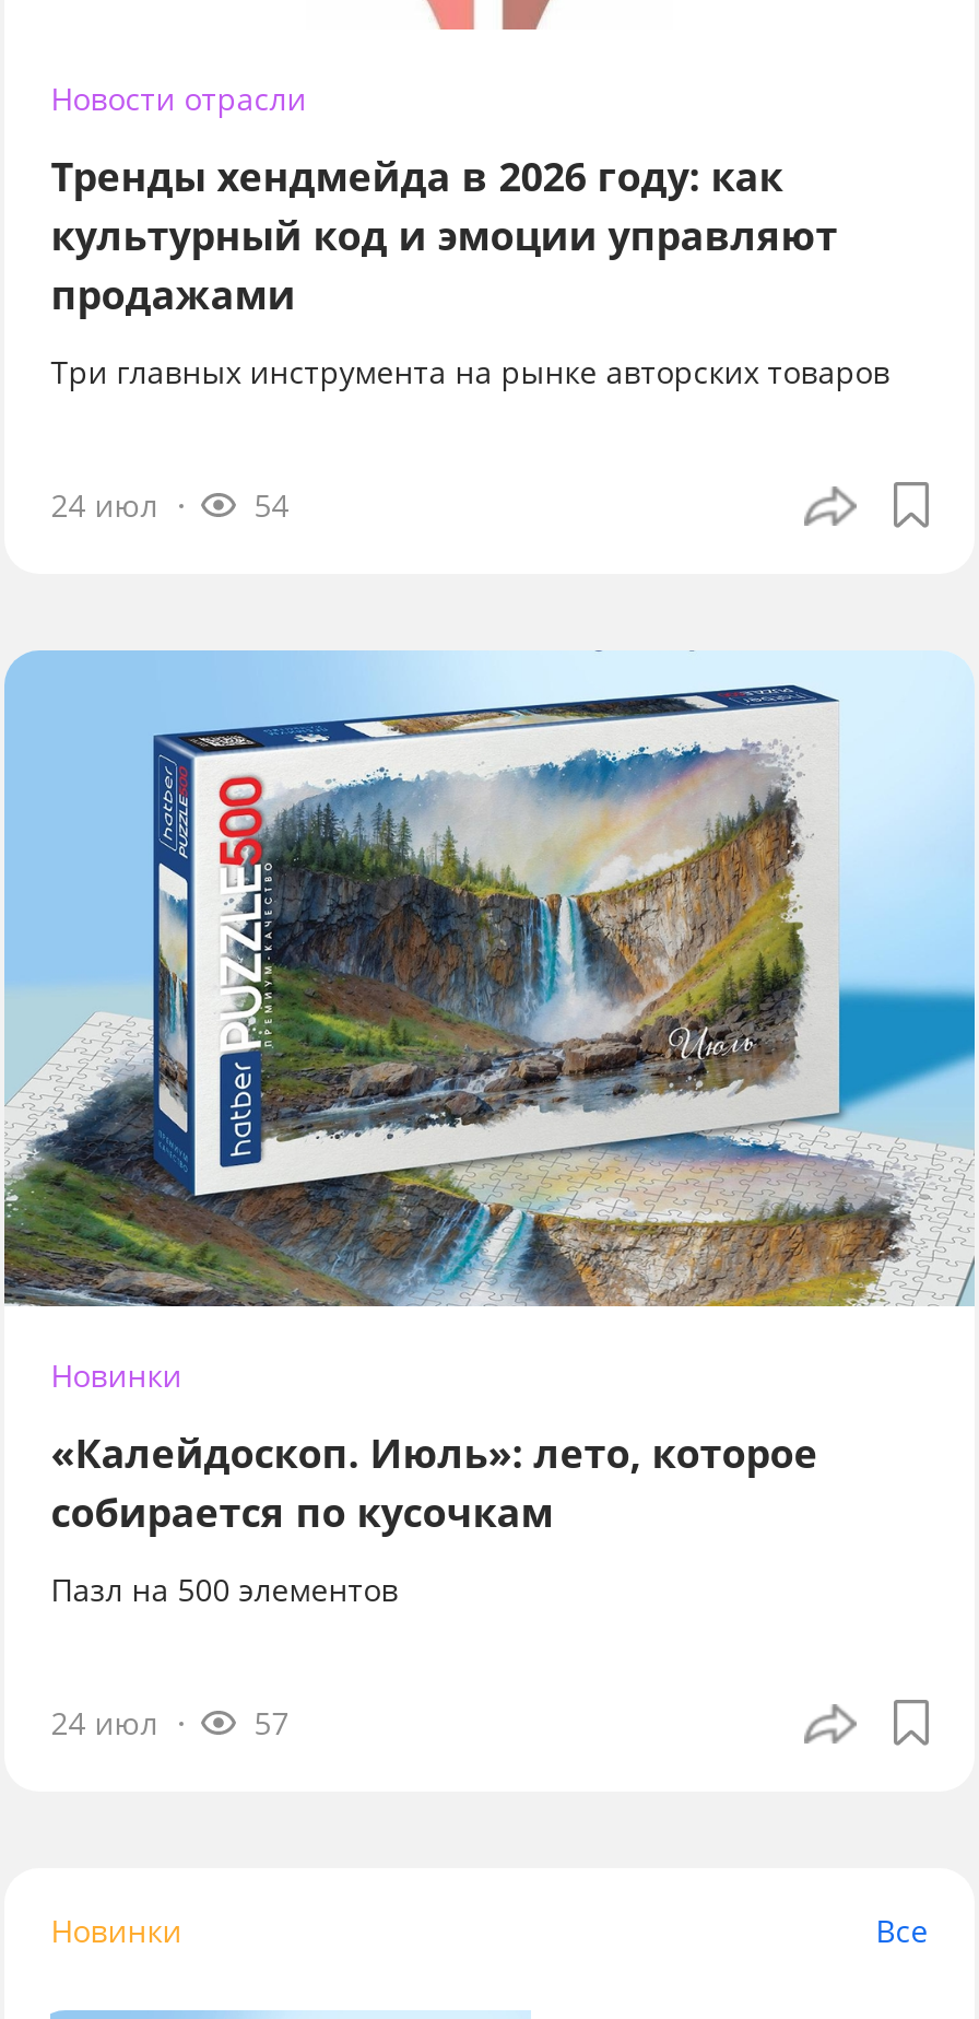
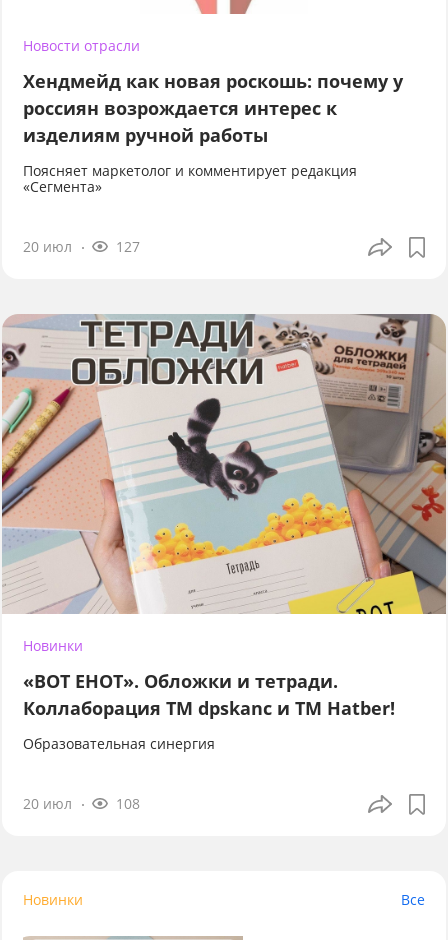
- Тренды хендмейда в 2026 году: как
- культурный код и эмоции управляют
- продажами
+ Хендмейд как новая роскошь: почему у
+ россиян возрождается интерес к
+ изделиям ручной работы

- Три главных инструмента на рынке авторских товаров
+ Поясняет маркетолог и комментирует редакция
+ «Сегмента»

- 24 июл
- 54
+ 20 июл
+ 127

- [image]
+ [image]

- «Калейдоскоп. Июль»: лето, которое
- собирается по кусочкам
+ «ВОТ ЕНОТ». Обложки и тетради.
+ Коллаборация TM dpskanc и ТМ Hatber!

- Пазл на 500 элементов
+ Образовательная синергия

- 24 июл
- 57
+ 20 июл
+ 108
